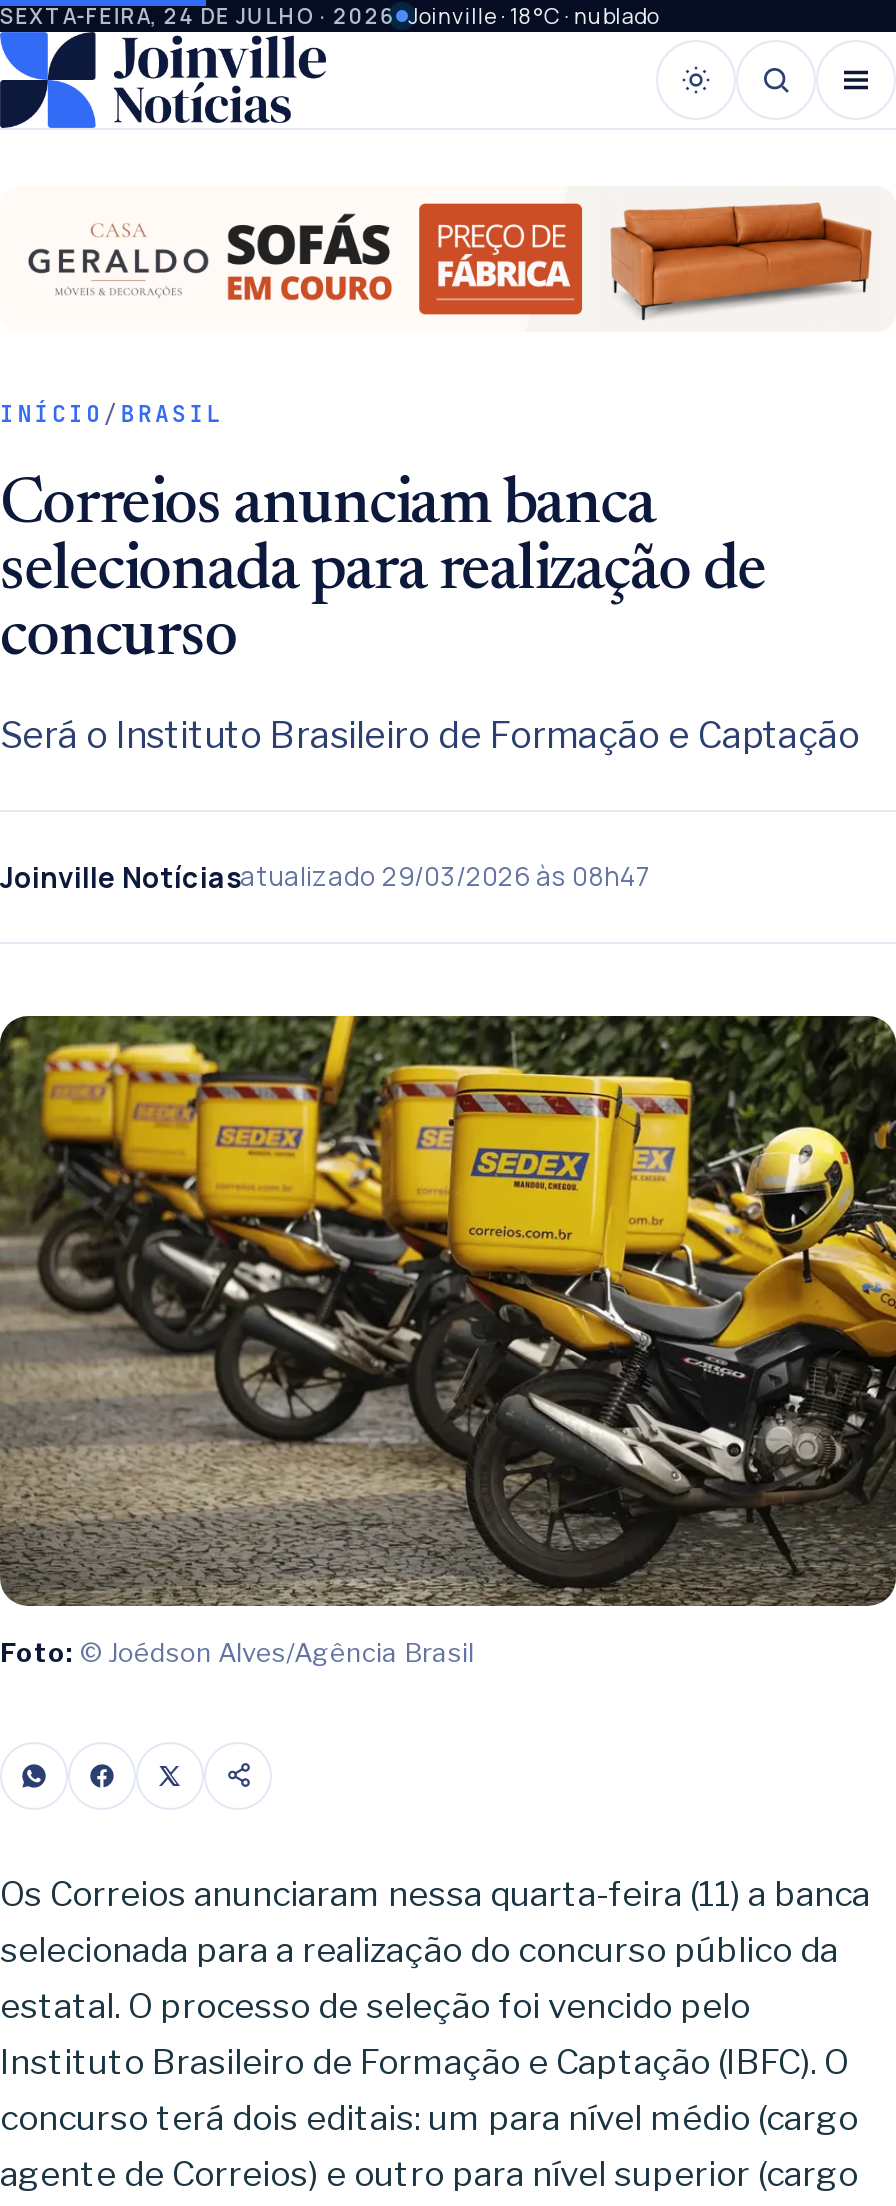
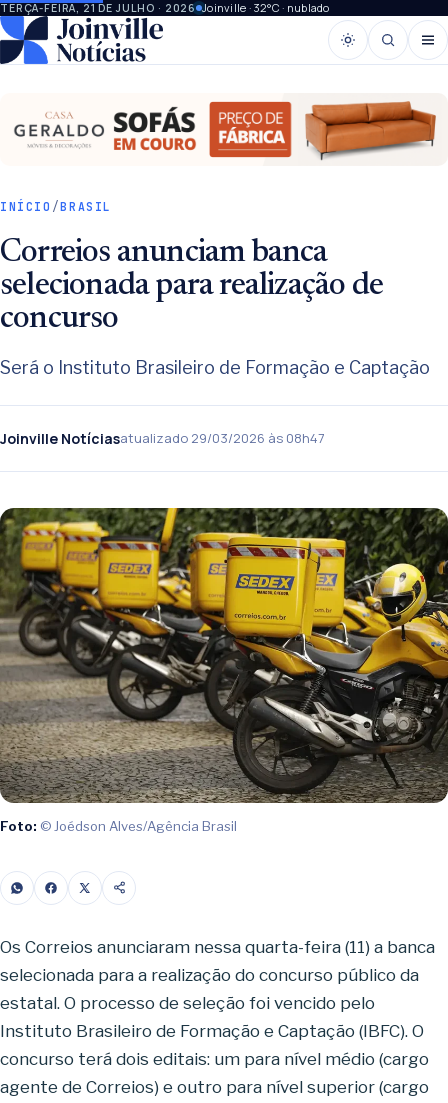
- SEXTA-FEIRA, 24 DE JULHO · 2026 Joinville · 18°C · nublado
+ TERÇA-FEIRA, 21 DE JULHO · 2026 Joinville · 32°C · nublado
